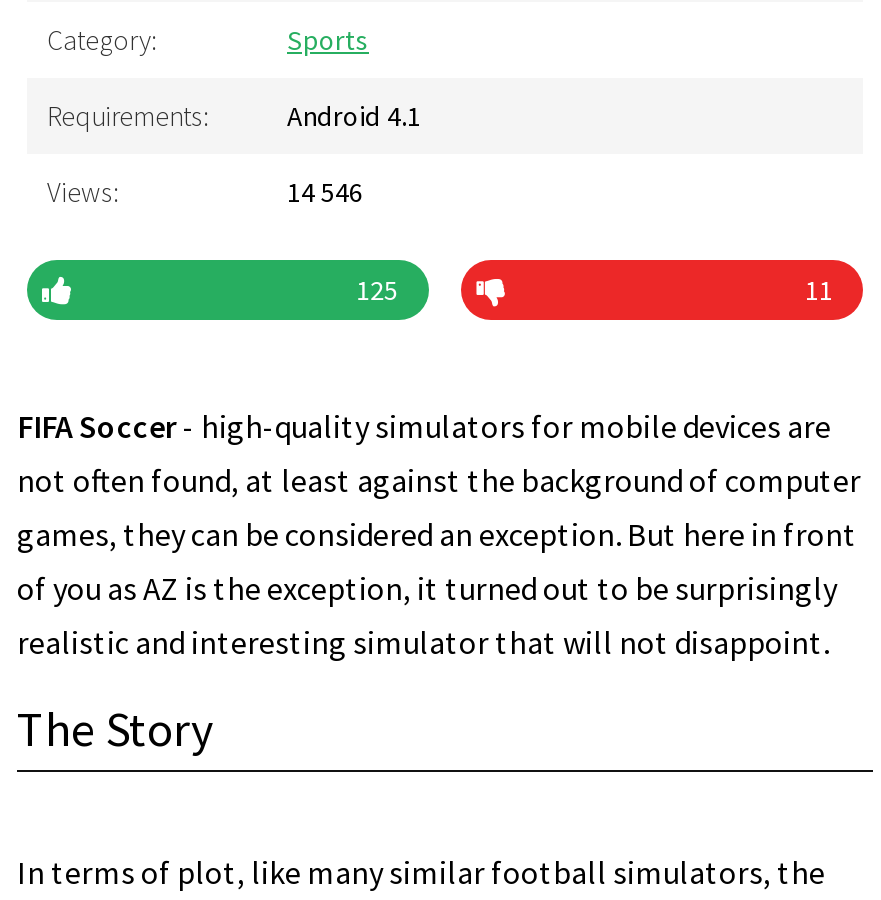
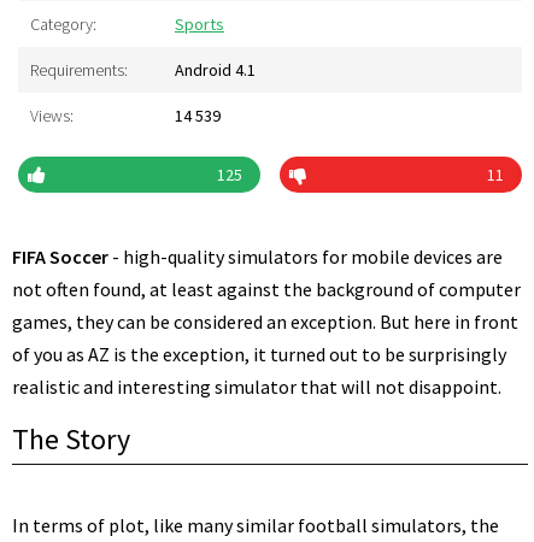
- 14 546
+ 14 539
